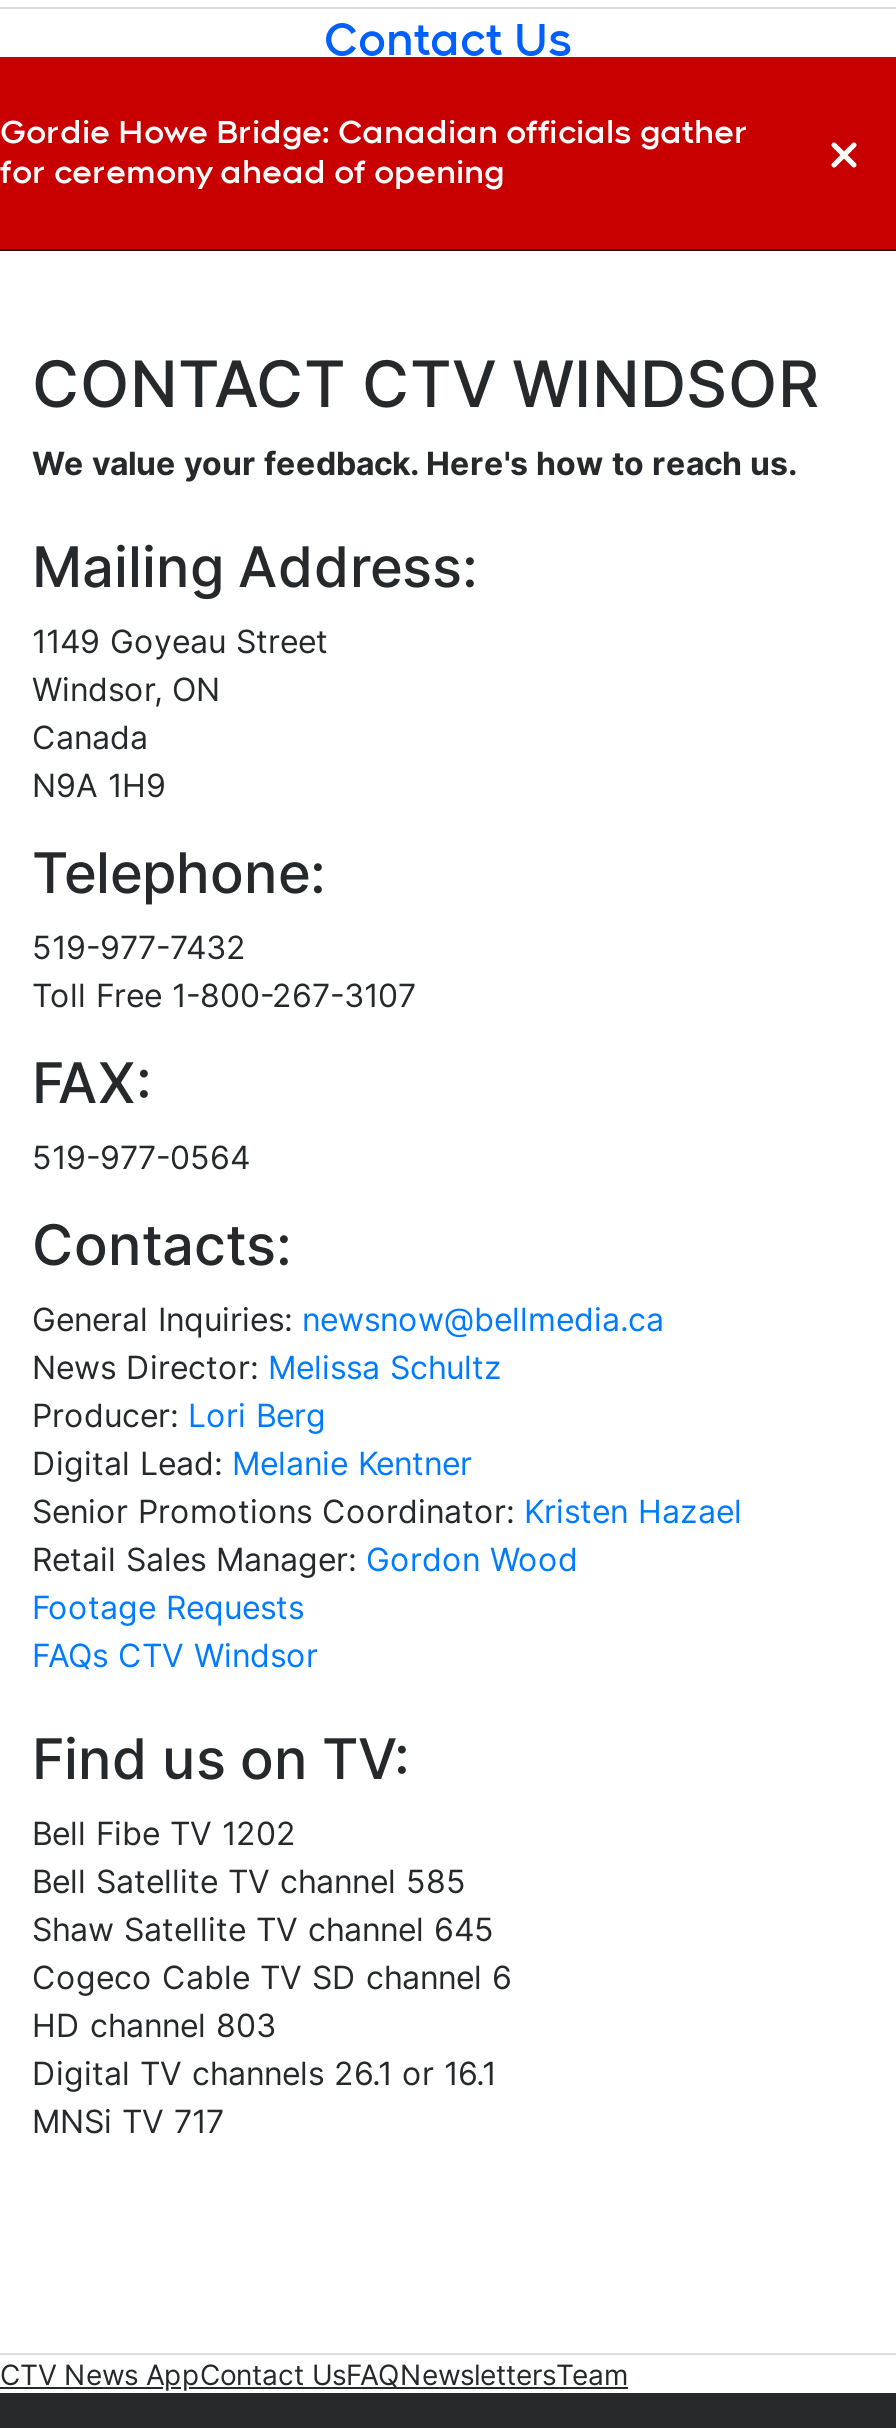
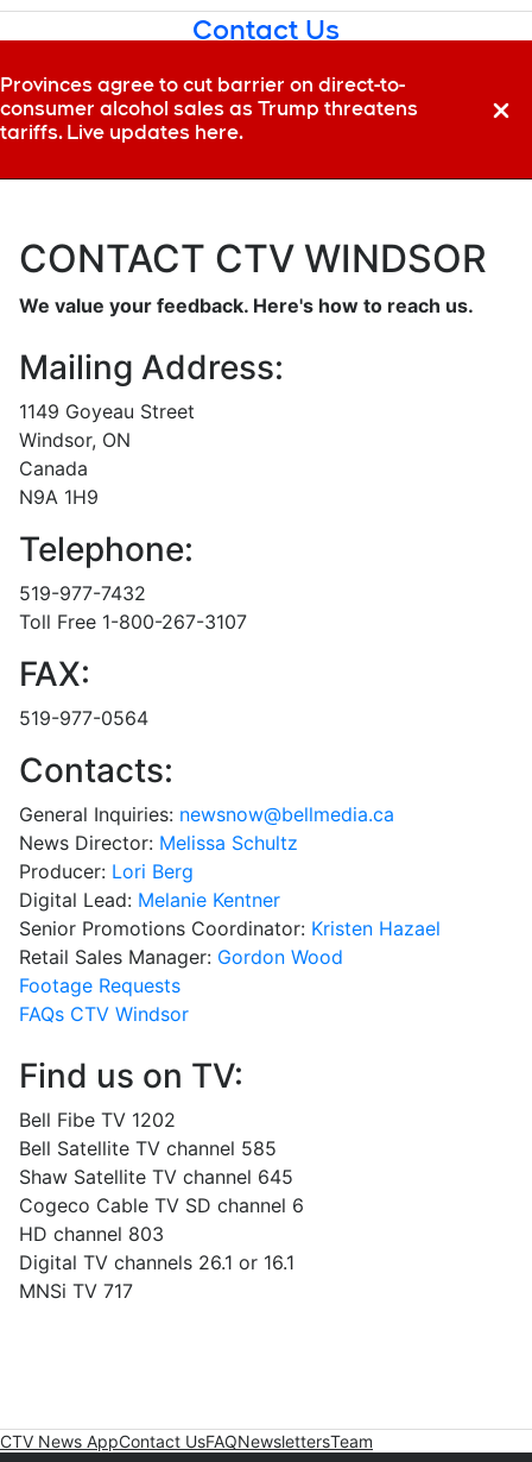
- Gordie Howe Bridge: Canadian officials gather
- for ceremony ahead of opening
+ Provinces agree to cut barrier on direct-to-
+ consumer alcohol sales as Trump threatens
+ tariffs. Live updates here.
